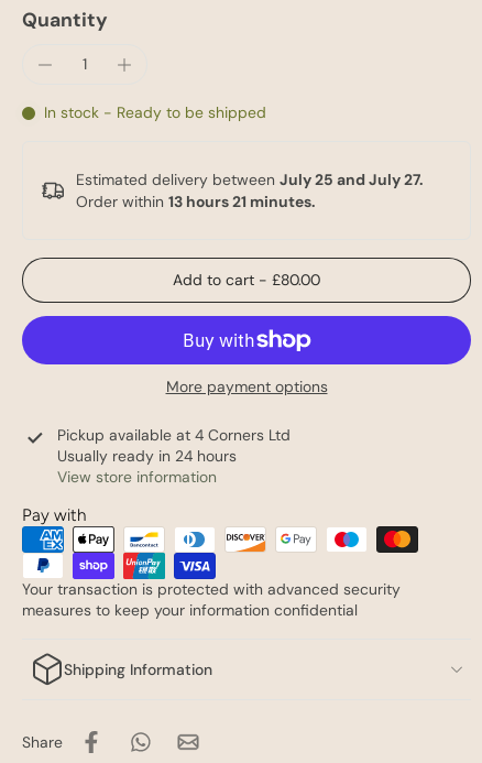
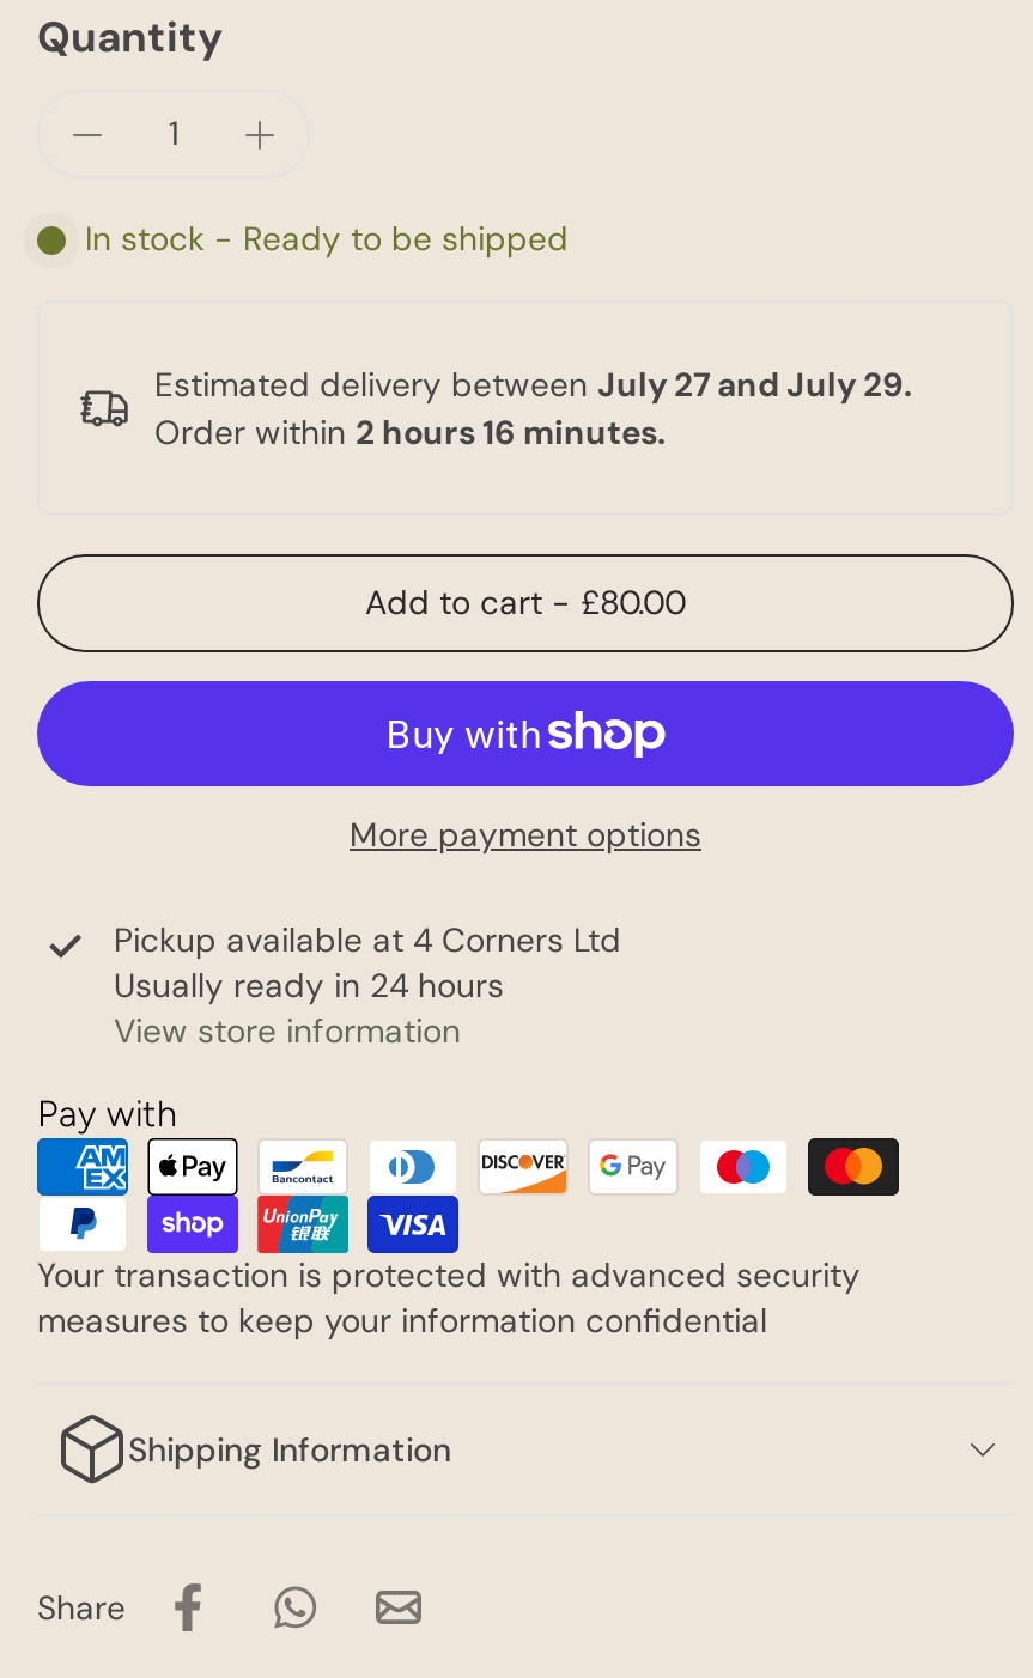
- Estimated delivery between July 25 and July 27.
+ Estimated delivery between July 27 and July 29.

- Order within 13 hours 21 minutes.
+ Order within 2 hours 16 minutes.
